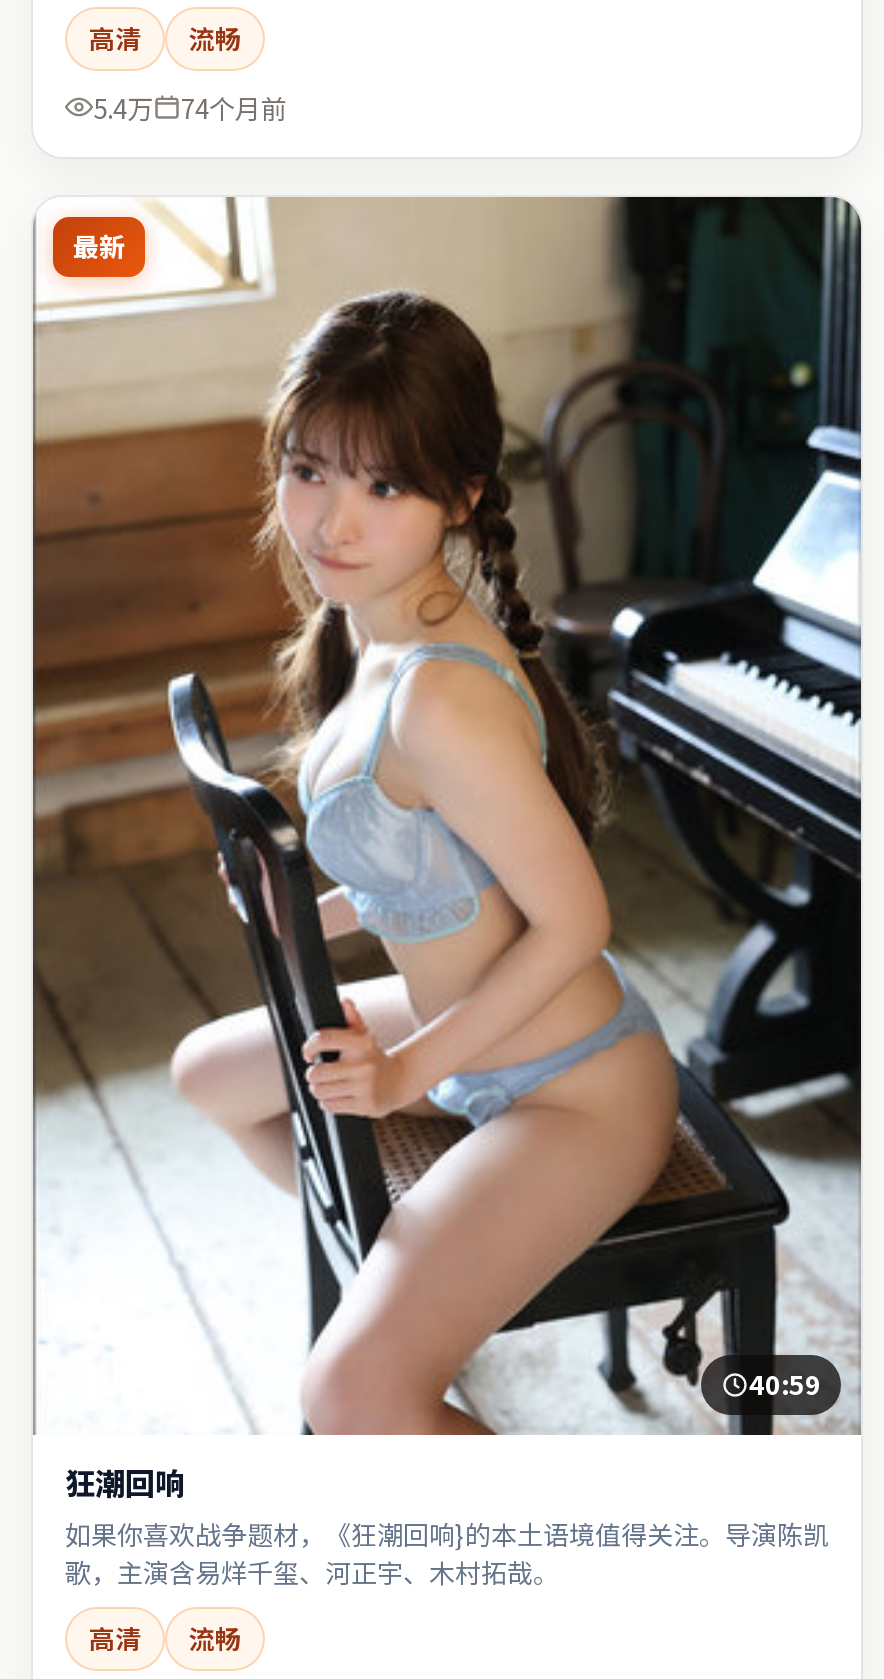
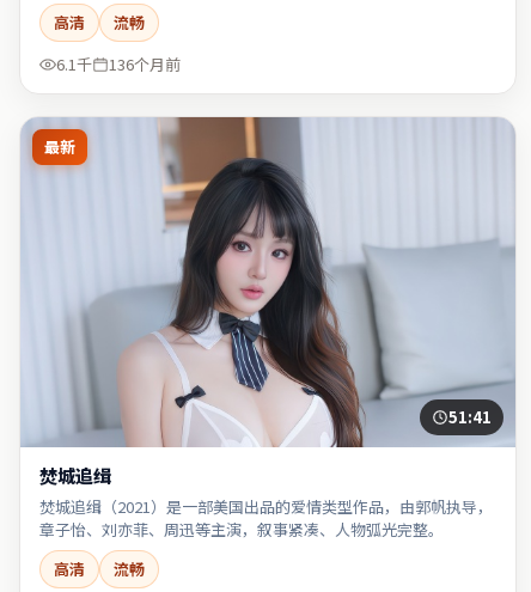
- 5.4万
- 74个月前
+ 6.1千
+ 136个月前

- [image]
- 40:59
+ [image]
+ 51:41

- 狂潮回响
- 如果你喜欢战争题材，《狂潮回响}的本土语境值得关注。导演陈凯
- 歌，主演含易烊千玺、河正宇、木村拓哉。
+ 焚城追缉
+ 焚城追缉（2021）是一部美国出品的爱情类型作品，由郭帆执导，
+ 章子怡、刘亦菲、周迅等主演，叙事紧凑、人物弧光完整。
